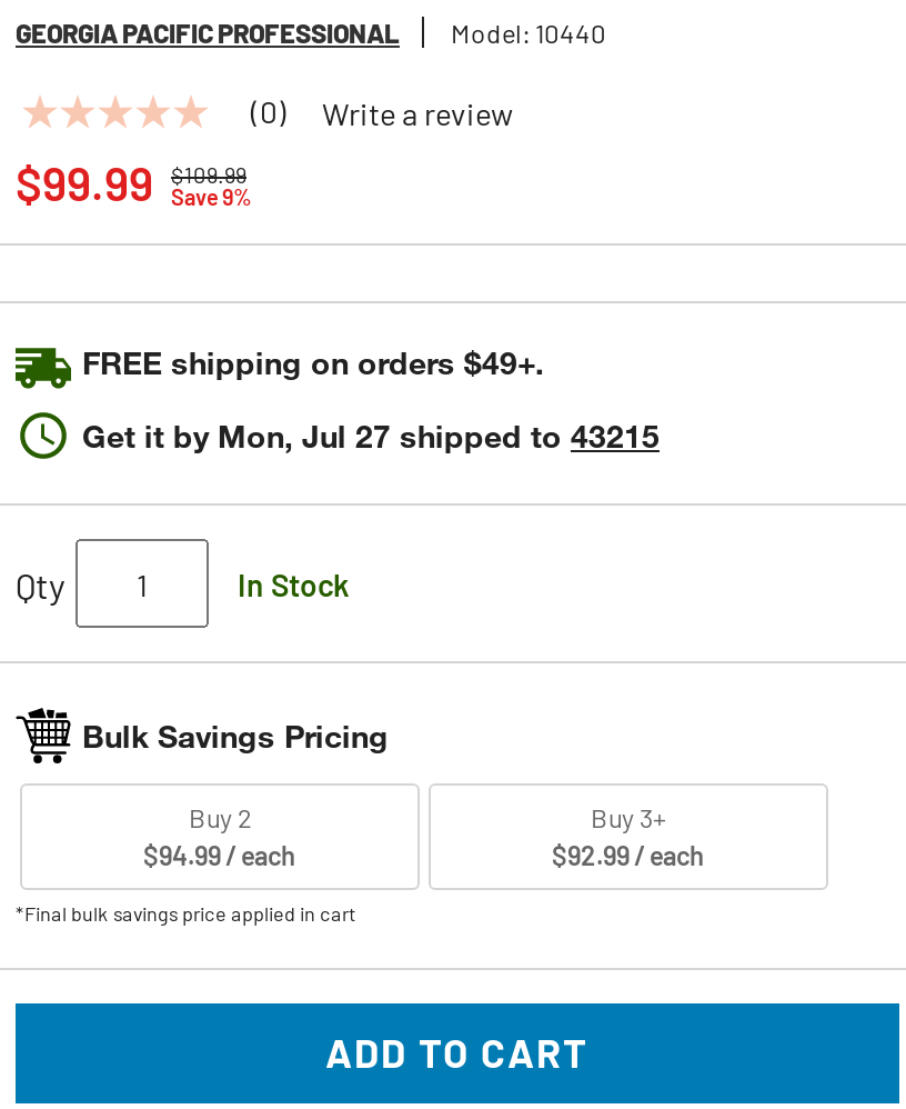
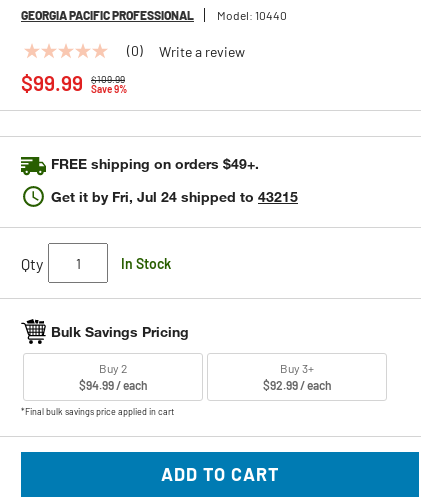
- Get it by Mon, Jul 27 shipped to 43215
+ Get it by Fri, Jul 24 shipped to 43215
